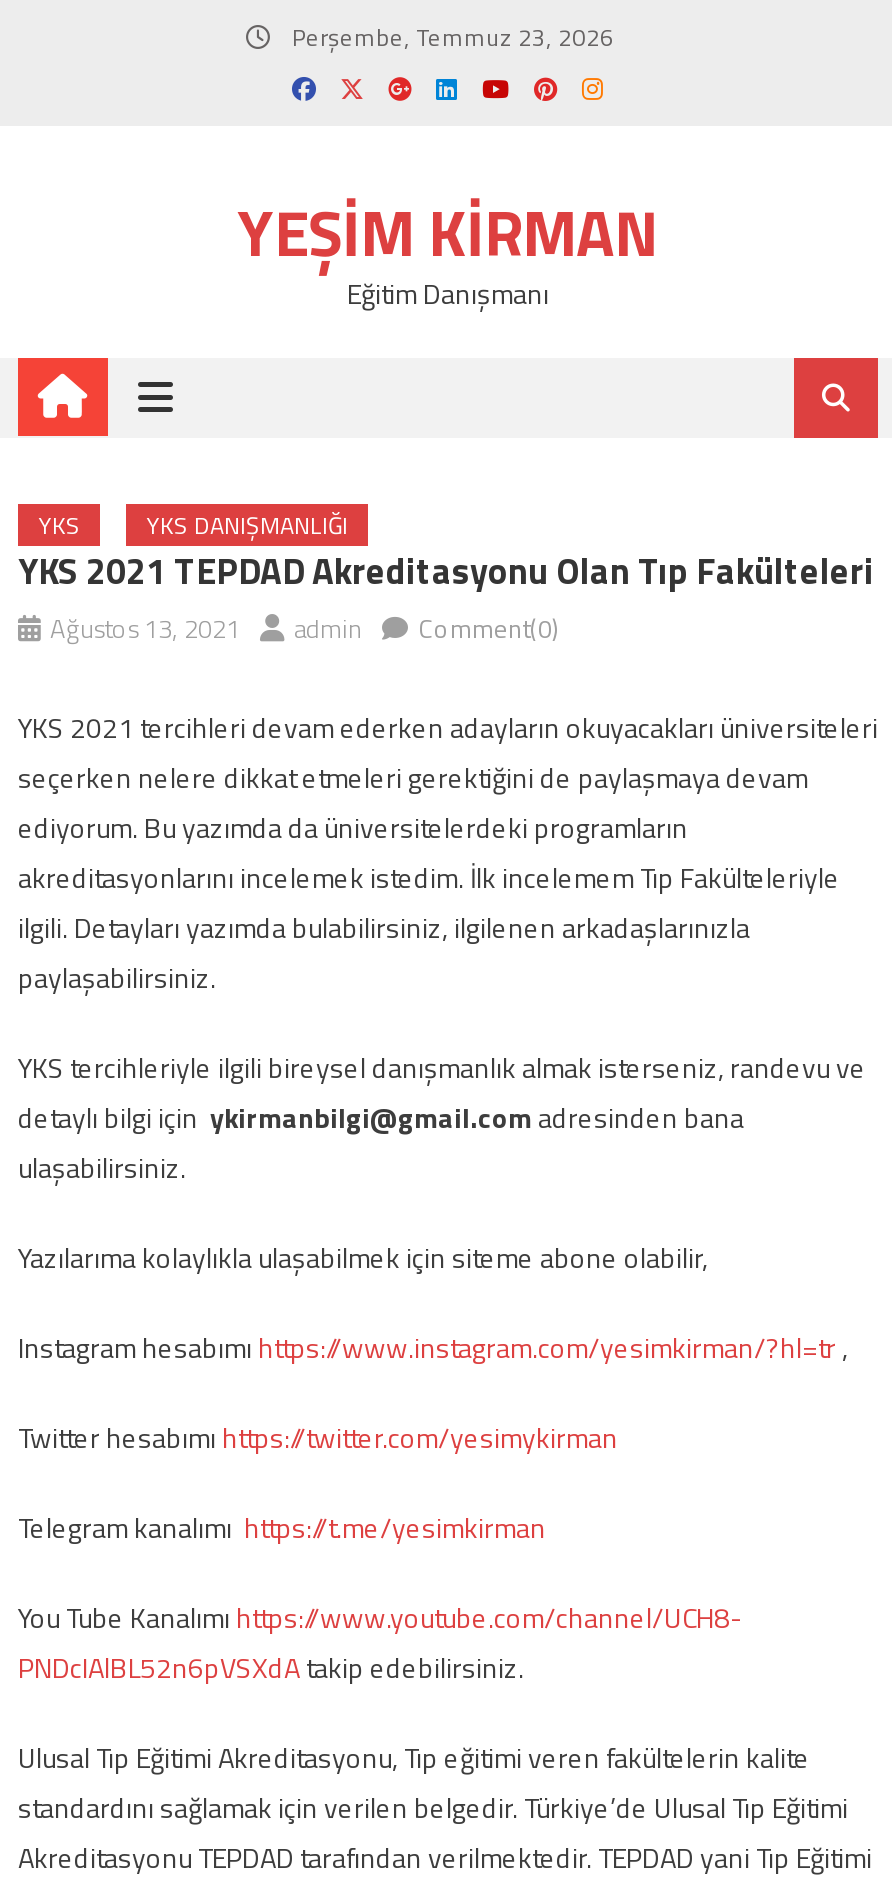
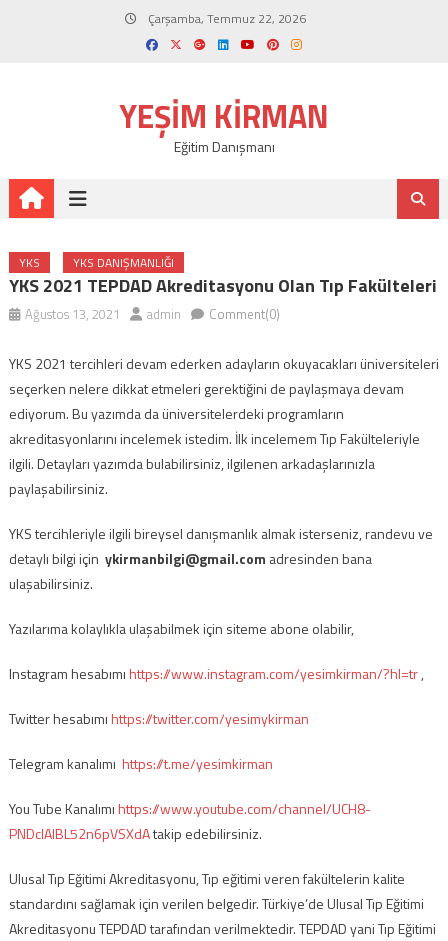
- Perşembe, Temmuz 23, 2026
+ Çarşamba, Temmuz 22, 2026
